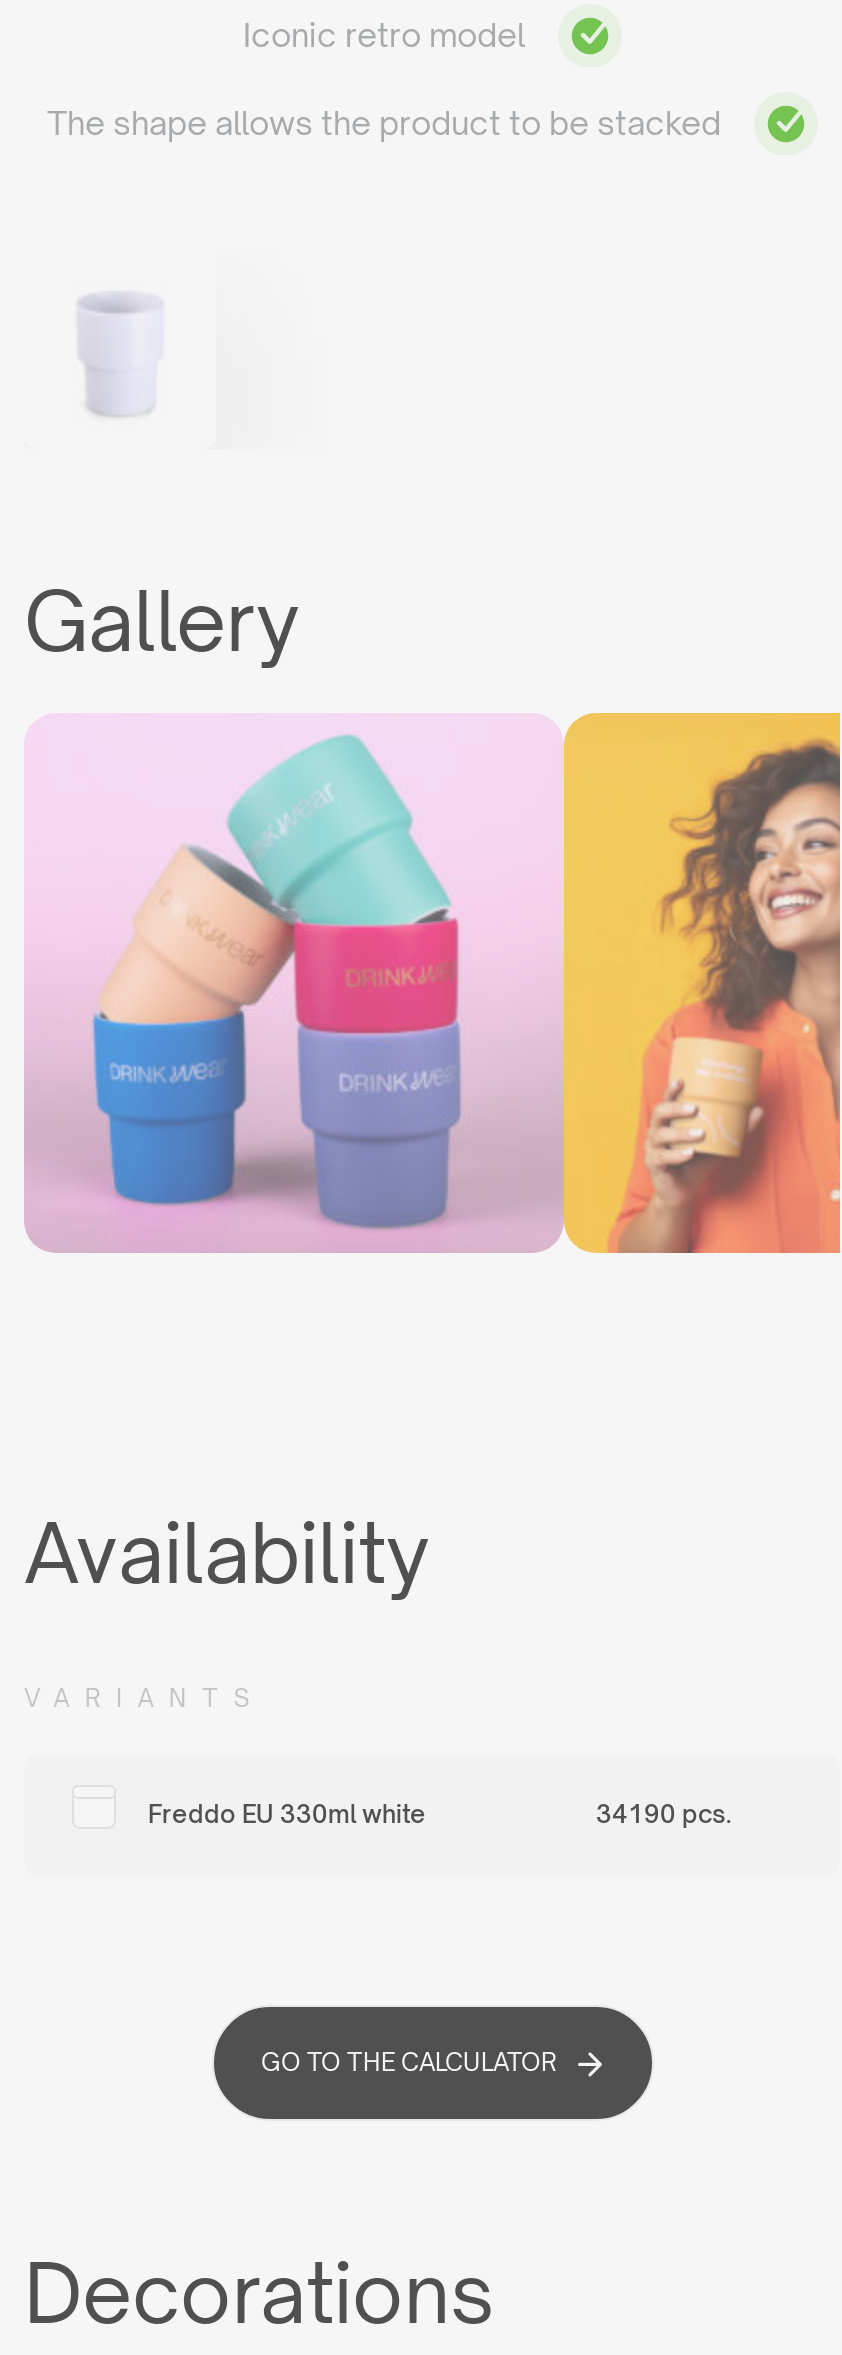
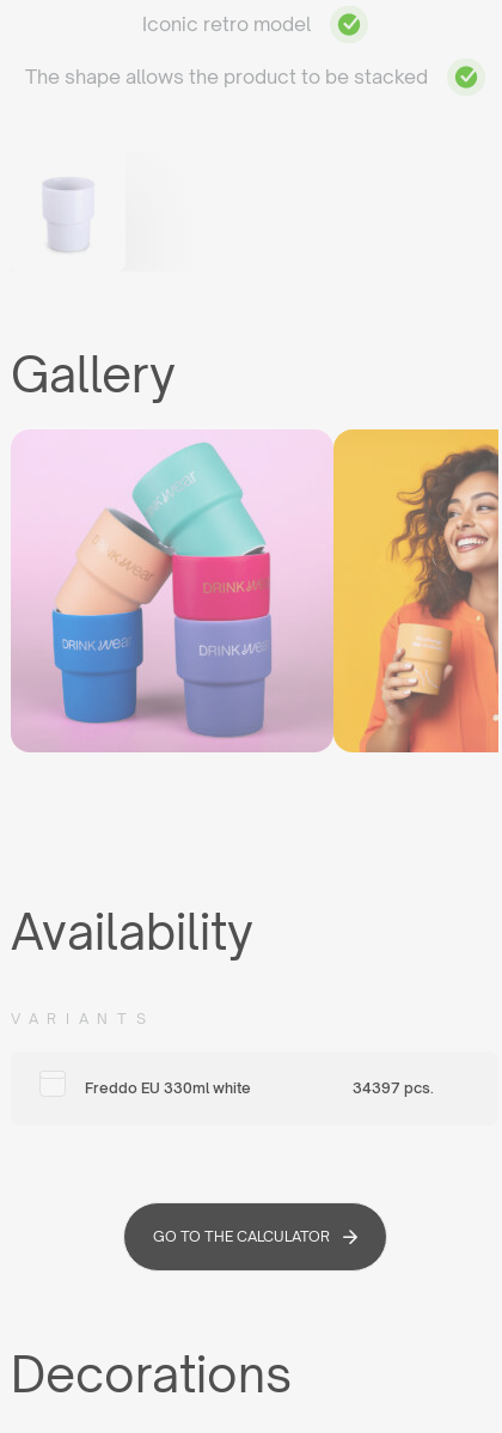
- 34190 pcs.
+ 34397 pcs.
